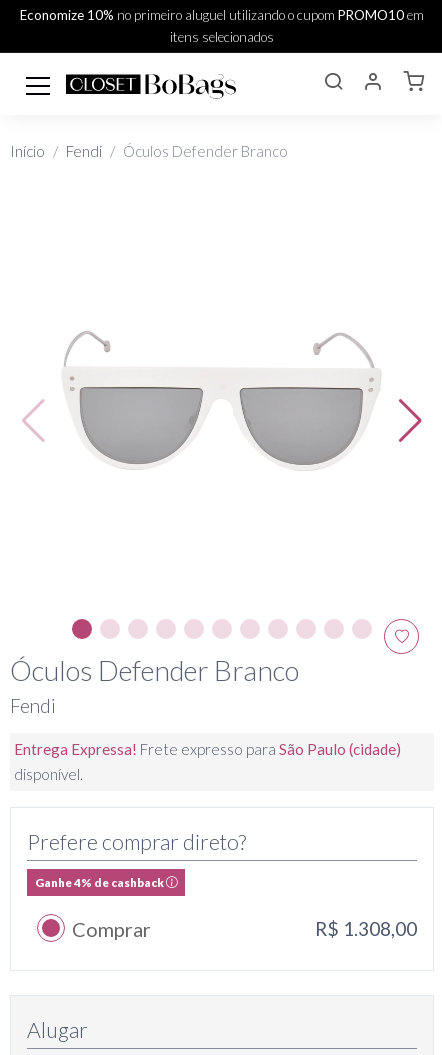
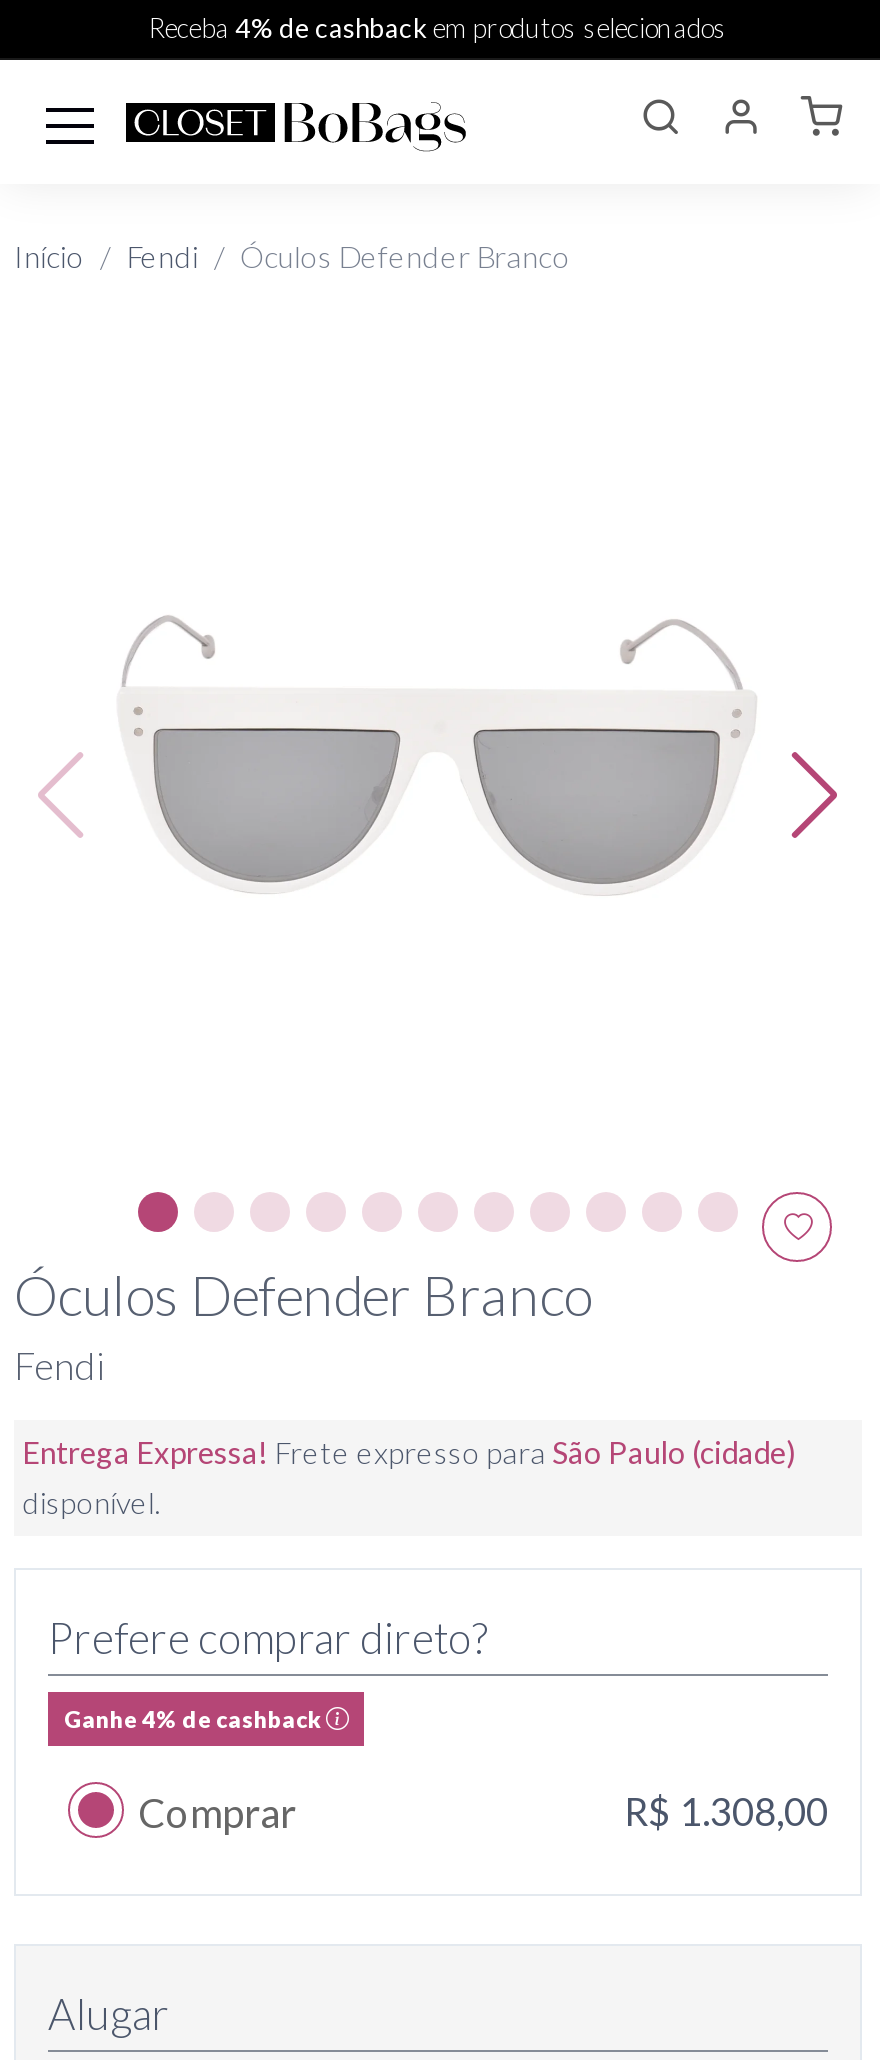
- Economize 10% no primeiro aluguel utilizando o cupom PROMO10 em
- itens selecionados
+ Receba 4% de cashback em produtos selecionados
